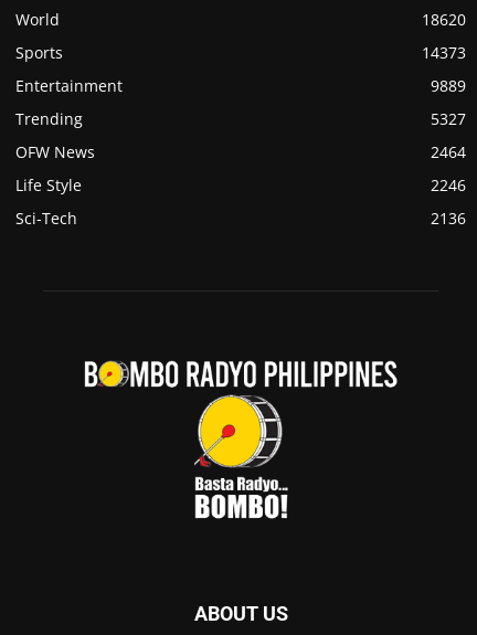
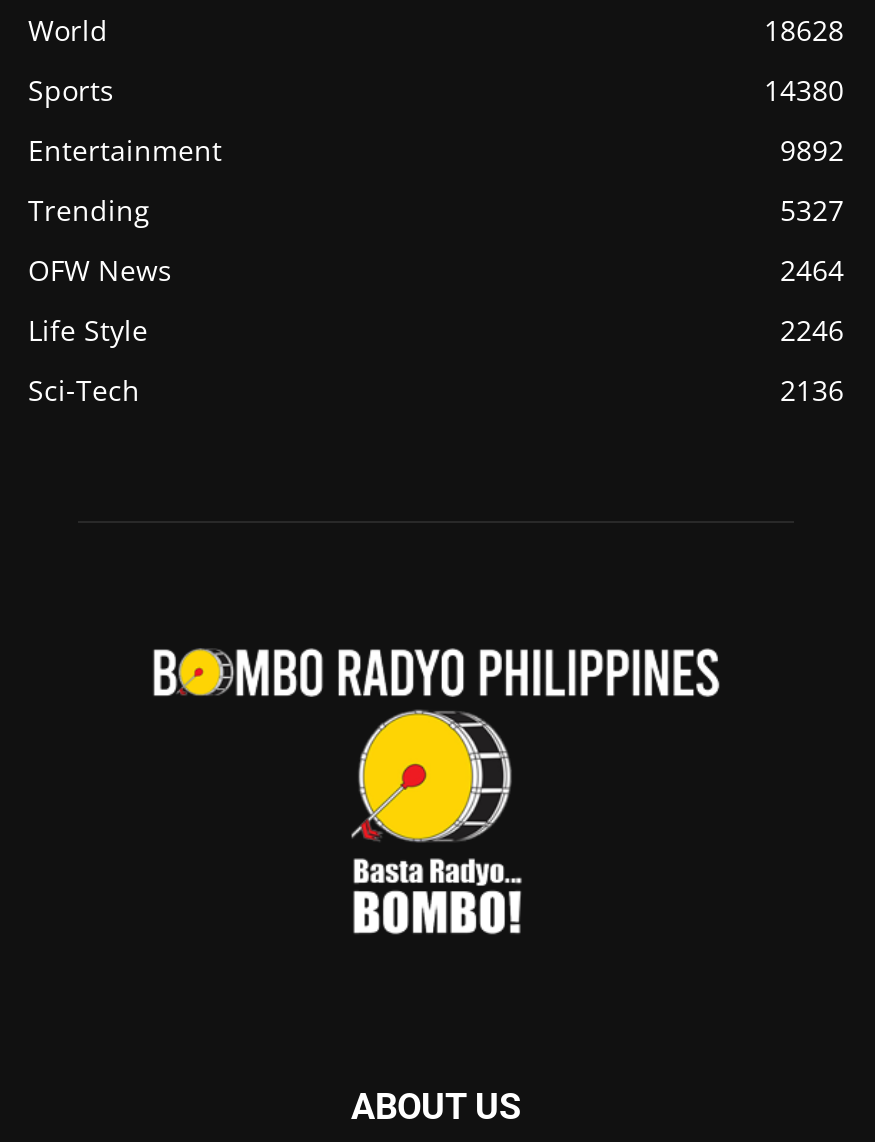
- 18620
+ 18628

- 14373
+ 14380

- 9889
+ 9892
